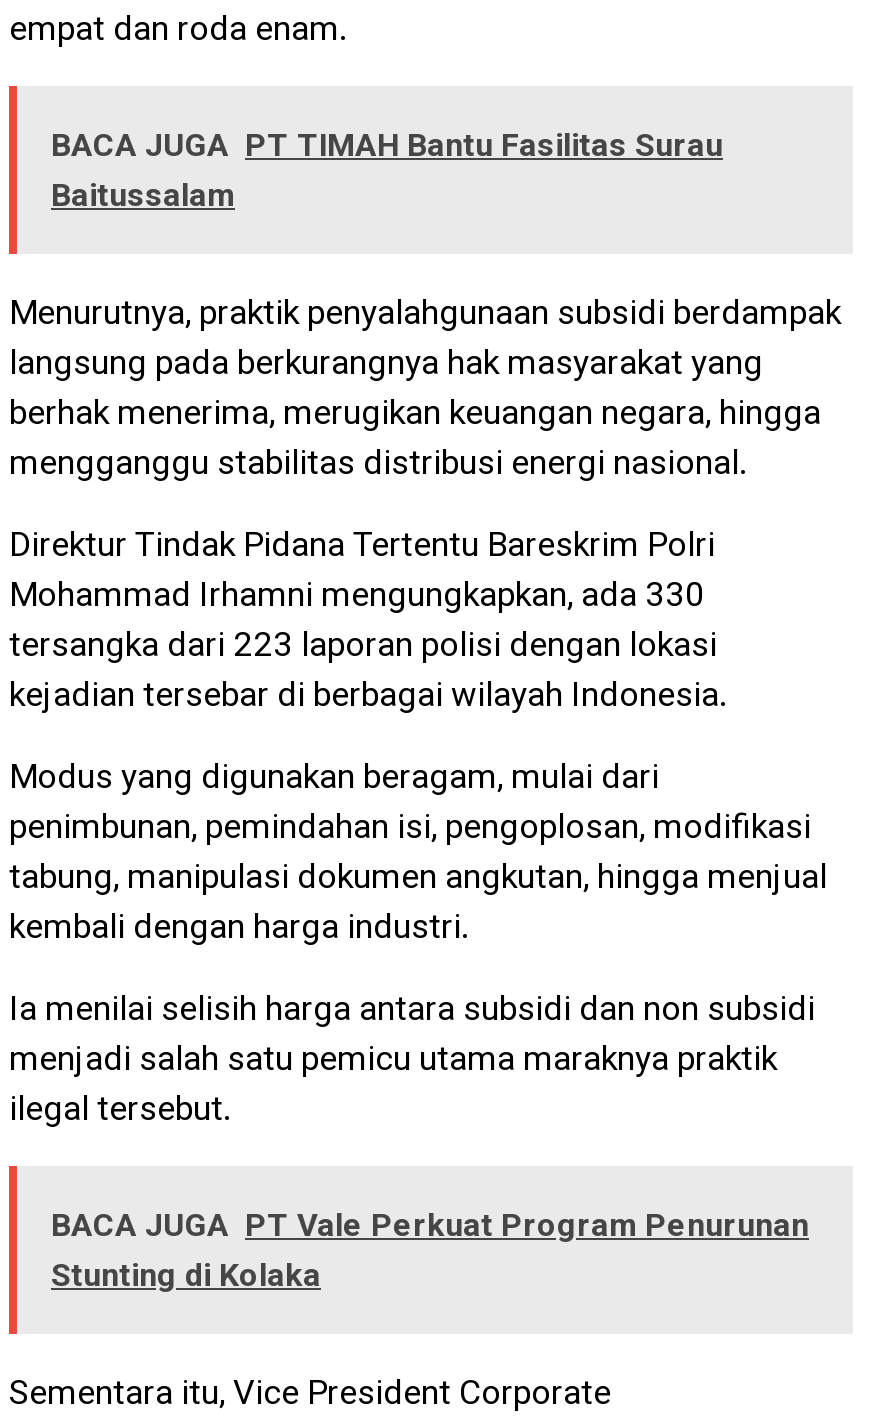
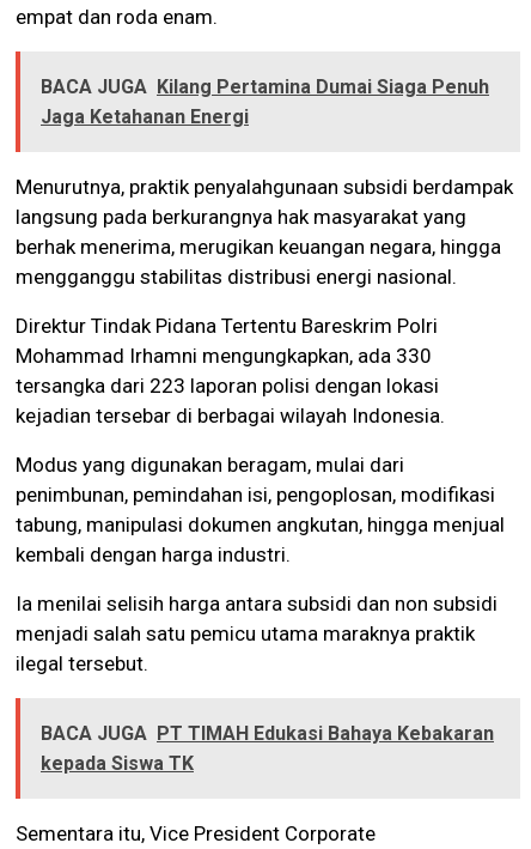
- BACA JUGA PT TIMAH Bantu Fasilitas Surau
- Baitussalam
+ BACA JUGA Kilang Pertamina Dumai Siaga Penuh
+ Jaga Ketahanan Energi

- BACA JUGA PT Vale Perkuat Program Penurunan
- Stunting di Kolaka
+ BACA JUGA PT TIMAH Edukasi Bahaya Kebakaran
+ kepada Siswa TK
